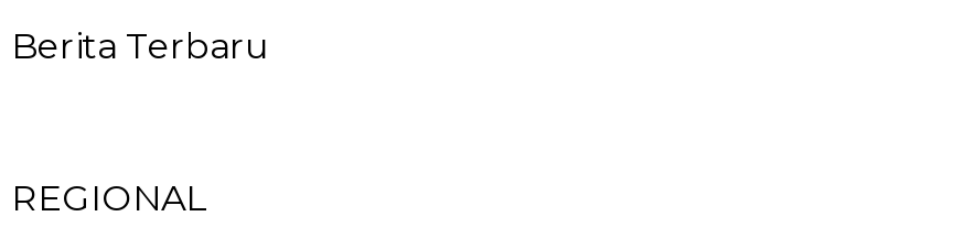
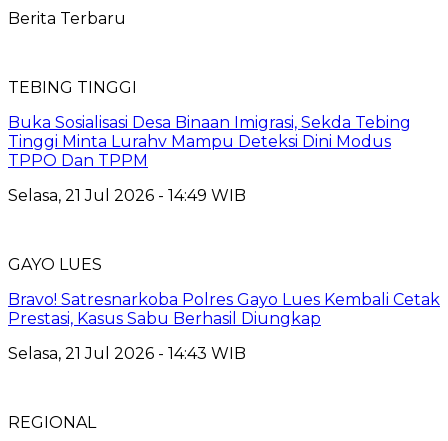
+ TEBING TINGGI
+ Buka Sosialisasi Desa Binaan Imigrasi, Sekda Tebing
+ Tinggi Minta Lurahv Mampu Deteksi Dini Modus
+ TPPO Dan TPPM
+ Selasa, 21 Jul 2026 - 14:49 WIB

+ GAYO LUES
+ Bravo! Satresnarkoba Polres Gayo Lues Kembali Cetak
+ Prestasi, Kasus Sabu Berhasil Diungkap
+ Selasa, 21 Jul 2026 - 14:43 WIB
